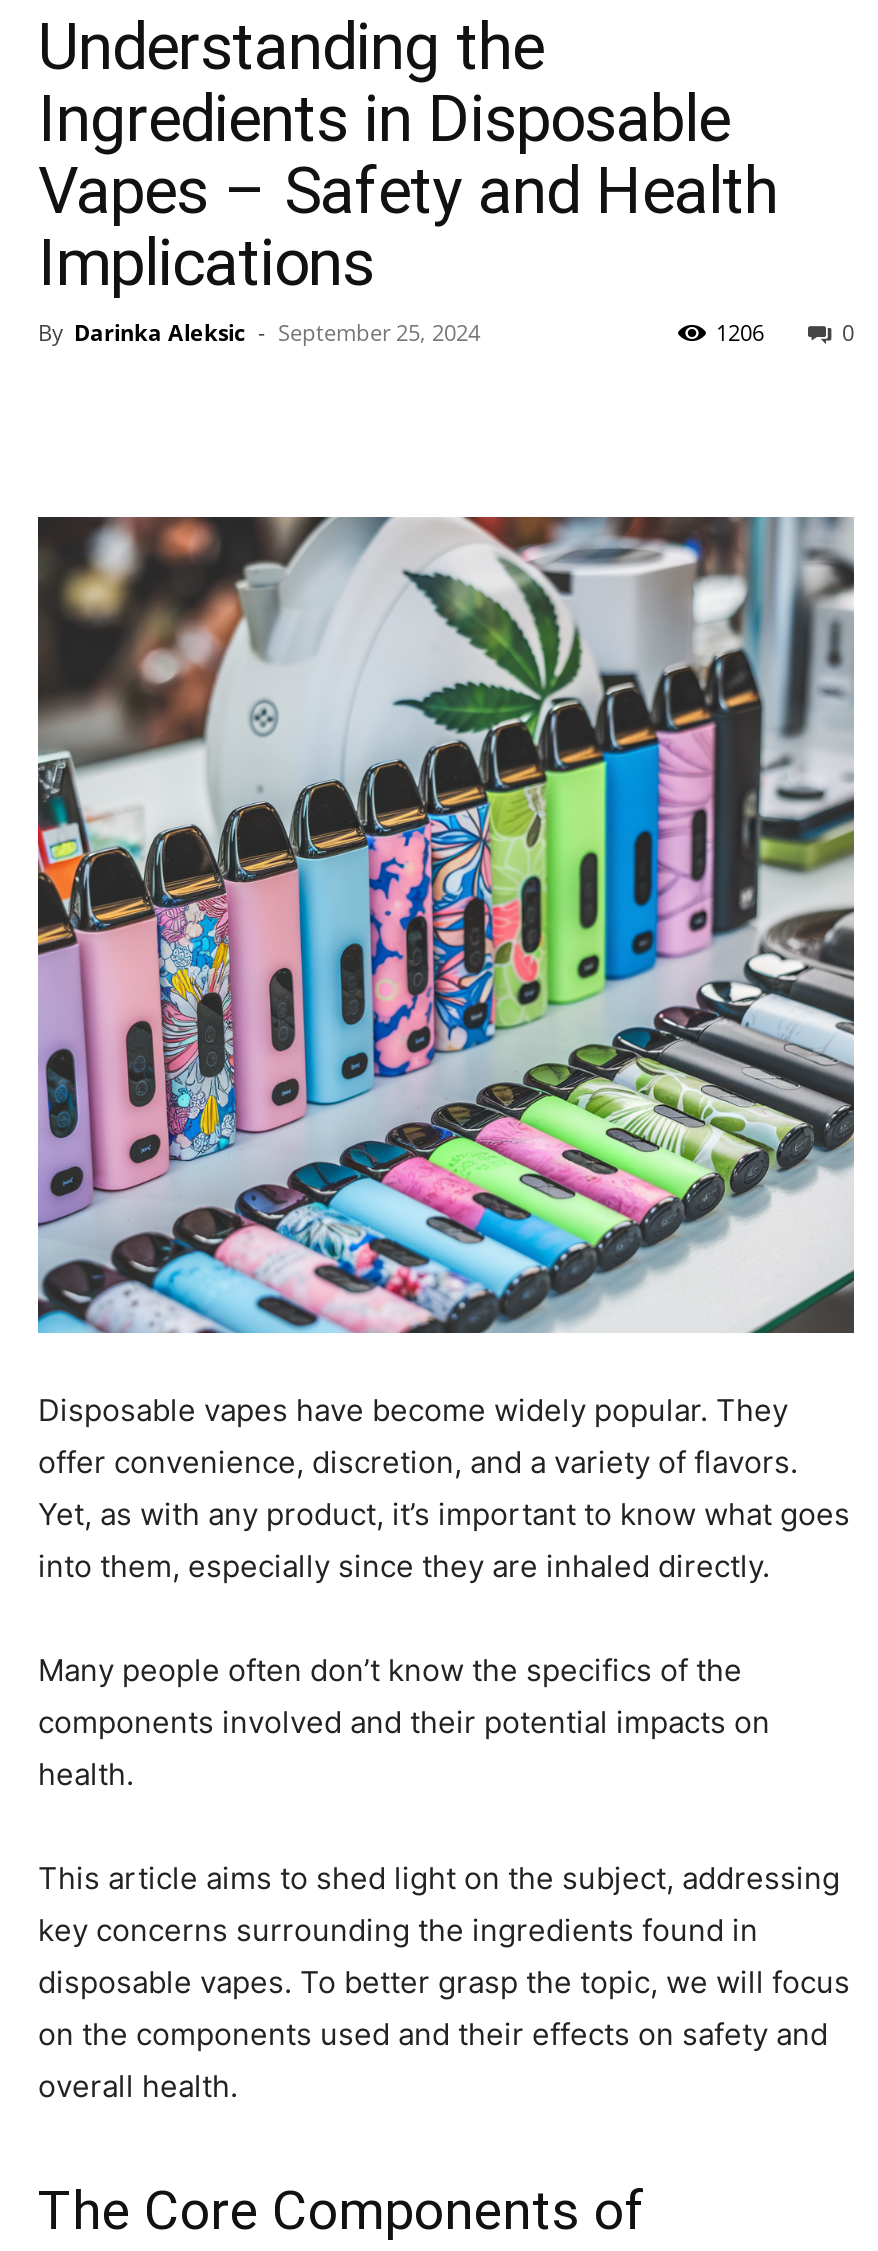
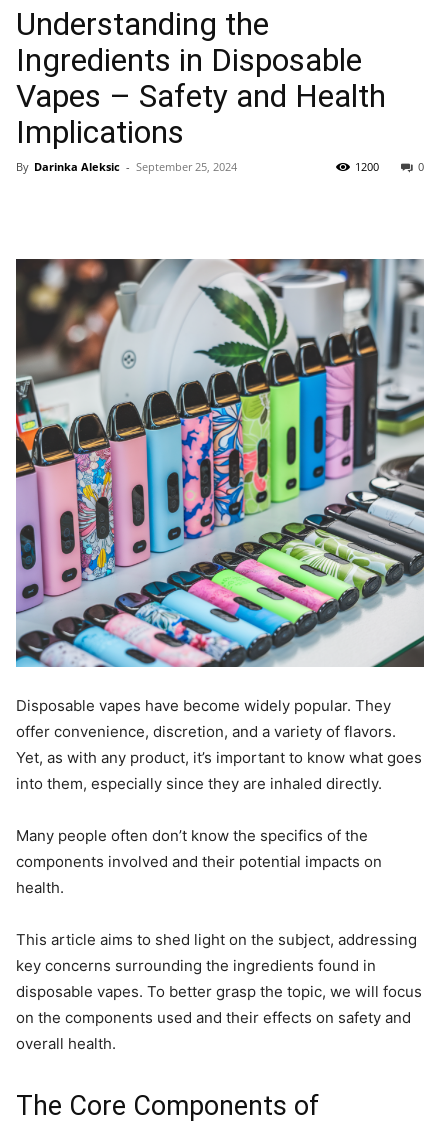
- 1206
+ 1200
